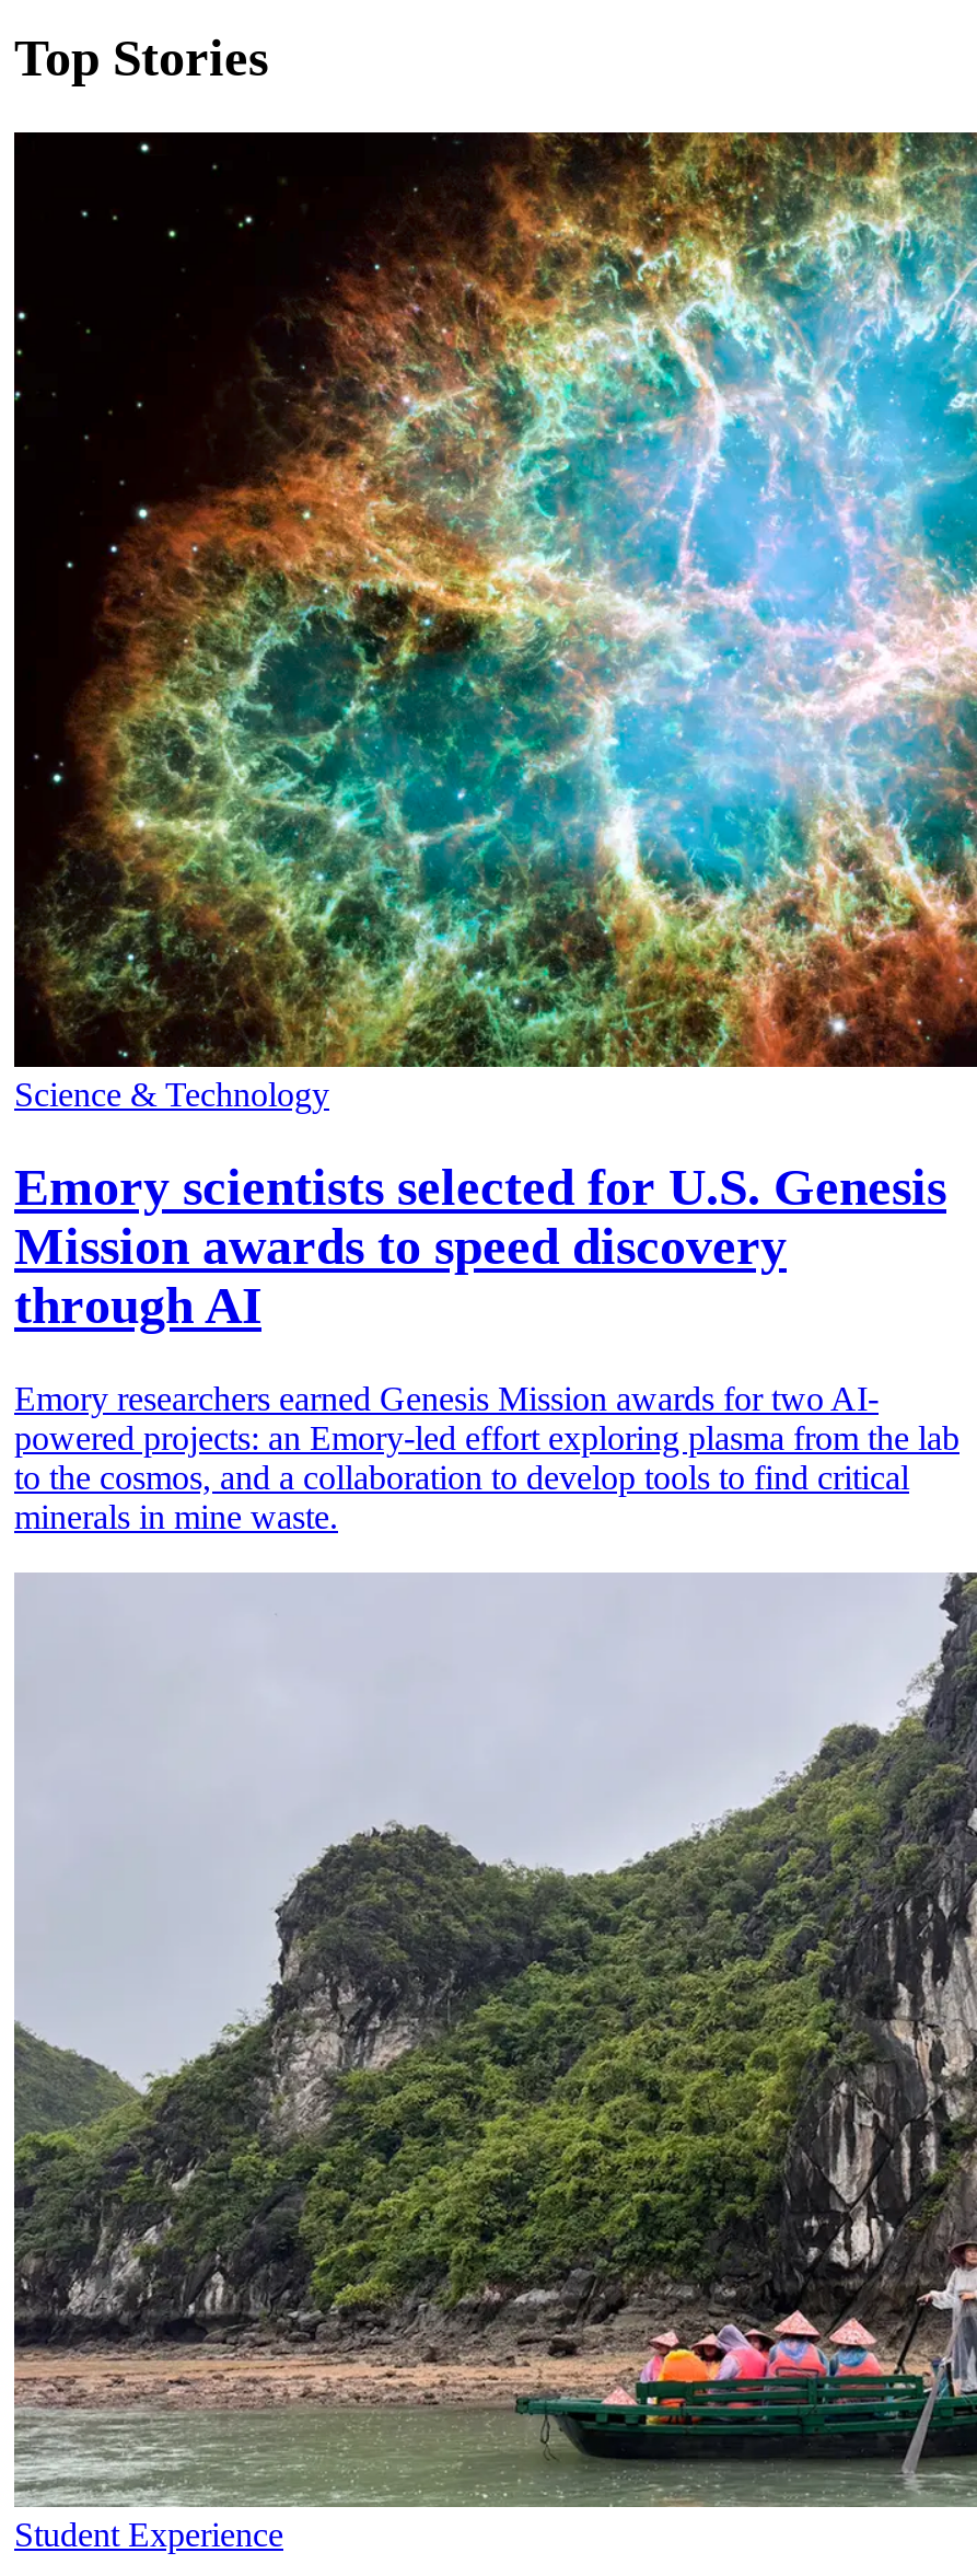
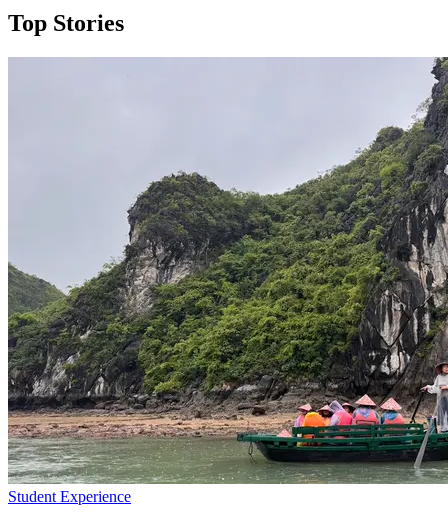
- [image]
- Science & Technology
- Emory scientists selected for U.S. Genesis
- Mission awards to speed discovery
- through AI
- Emory researchers earned Genesis Mission awards for two AI-
- powered projects: an Emory-led effort exploring plasma from the lab
- to the cosmos, and a collaboration to develop tools to find critical
- minerals in mine waste.
